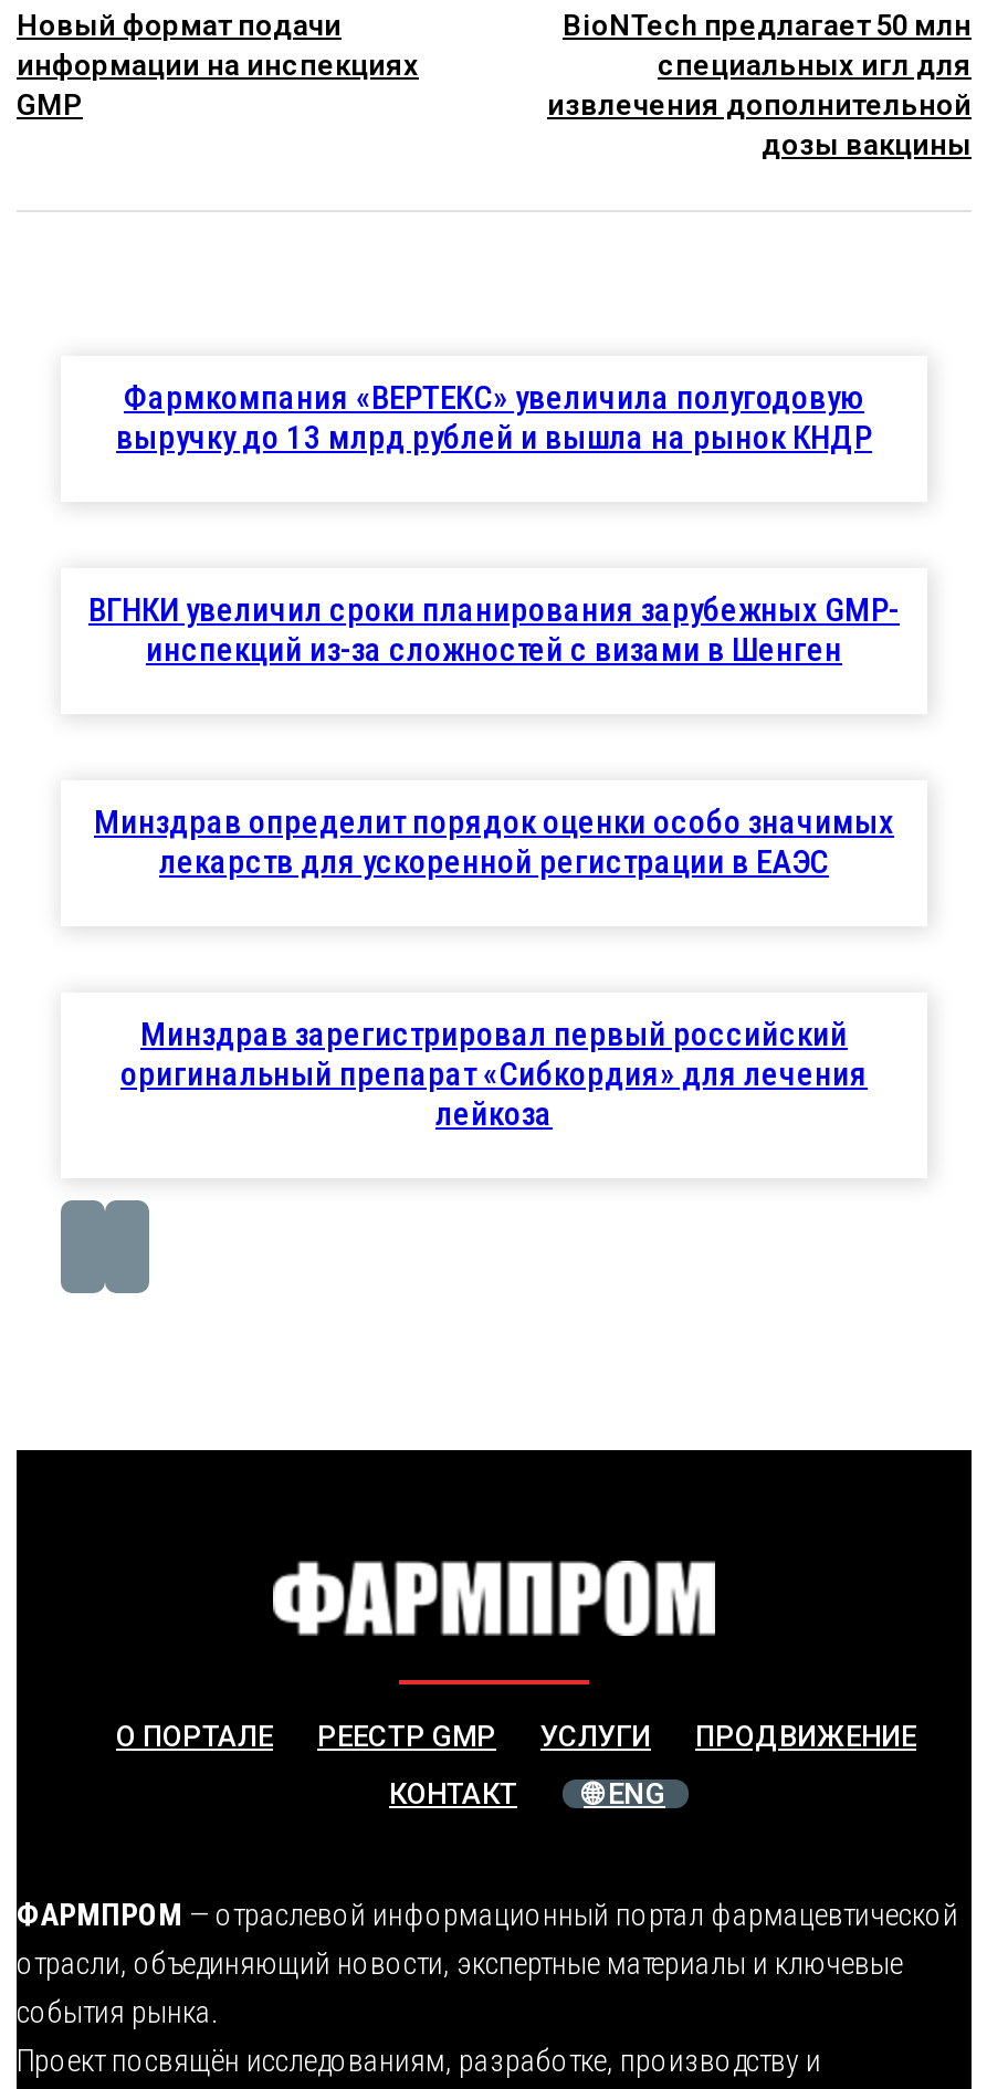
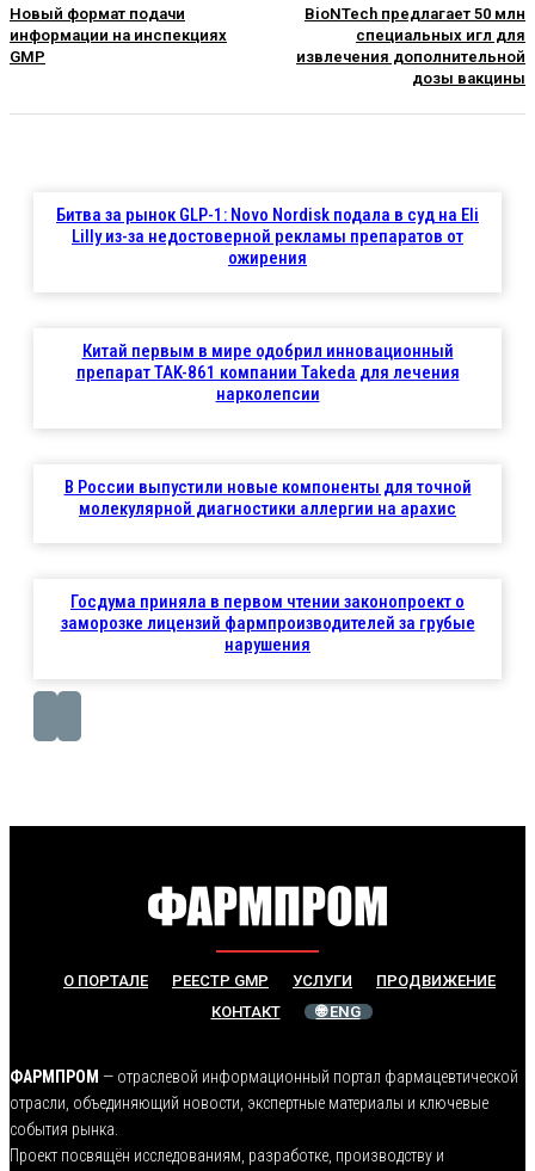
- Фармкомпания «ВЕРТЕКС» увеличила полугодовую
- выручку до 13 млрд рублей и вышла на рынок КНДР
+ Битва за рынок GLP-1: Novo Nordisk подала в суд на Eli
+ Lilly из-за недостоверной рекламы препаратов от
+ ожирения

- ВГНКИ увеличил сроки планирования зарубежных GMP-
- инспекций из-за сложностей с визами в Шенген
+ Китай первым в мире одобрил инновационный
+ препарат TAK-861 компании Takeda для лечения
+ нарколепсии

- Минздрав определит порядок оценки особо значимых
- лекарств для ускоренной регистрации в ЕАЭС
+ В России выпустили новые компоненты для точной
+ молекулярной диагностики аллергии на арахис

- Минздрав зарегистрировал первый российский
- оригинальный препарат «Сибкордия» для лечения
- лейкоза
+ Госдума приняла в первом чтении законопроект о
+ заморозке лицензий фармпроизводителей за грубые
+ нарушения
